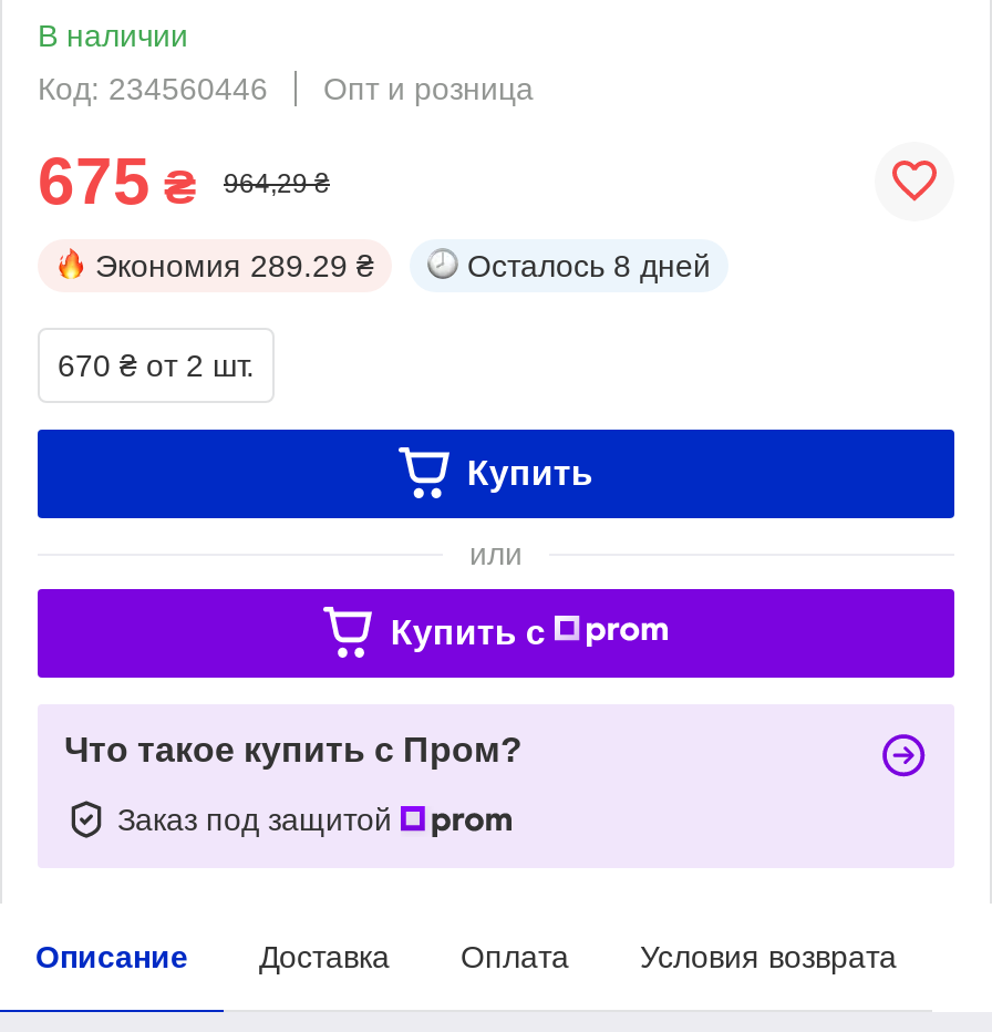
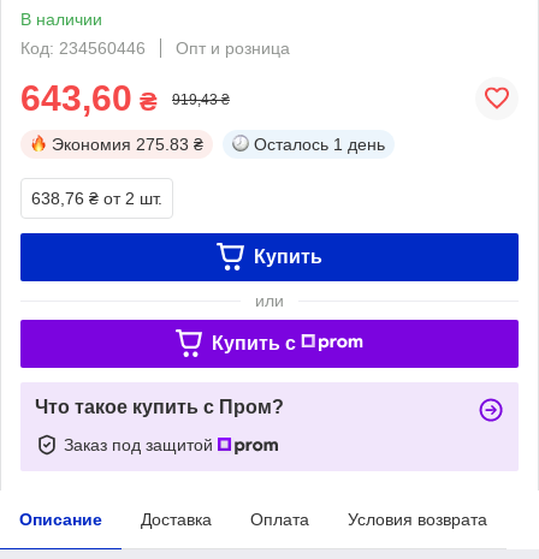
- 675 ₴
+ 643,60 ₴

- 964,29 ₴
+ 919,43 ₴

- Экономия 289.29 ₴
+ Экономия 275.83 ₴

- Осталось 8 дней
+ Осталось 1 день

- 670 ₴ от 2 шт.
+ 638,76 ₴ от 2 шт.
